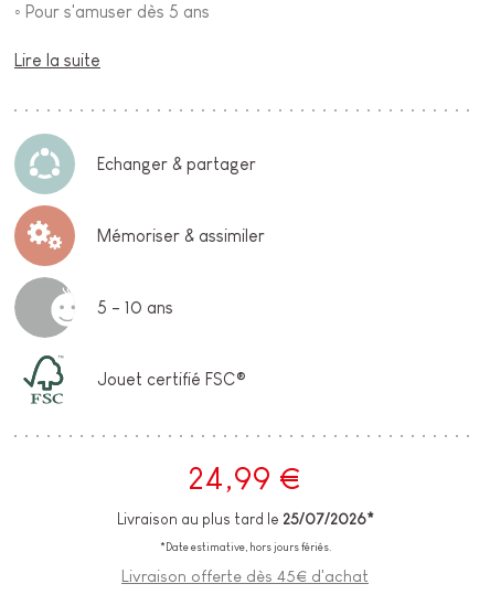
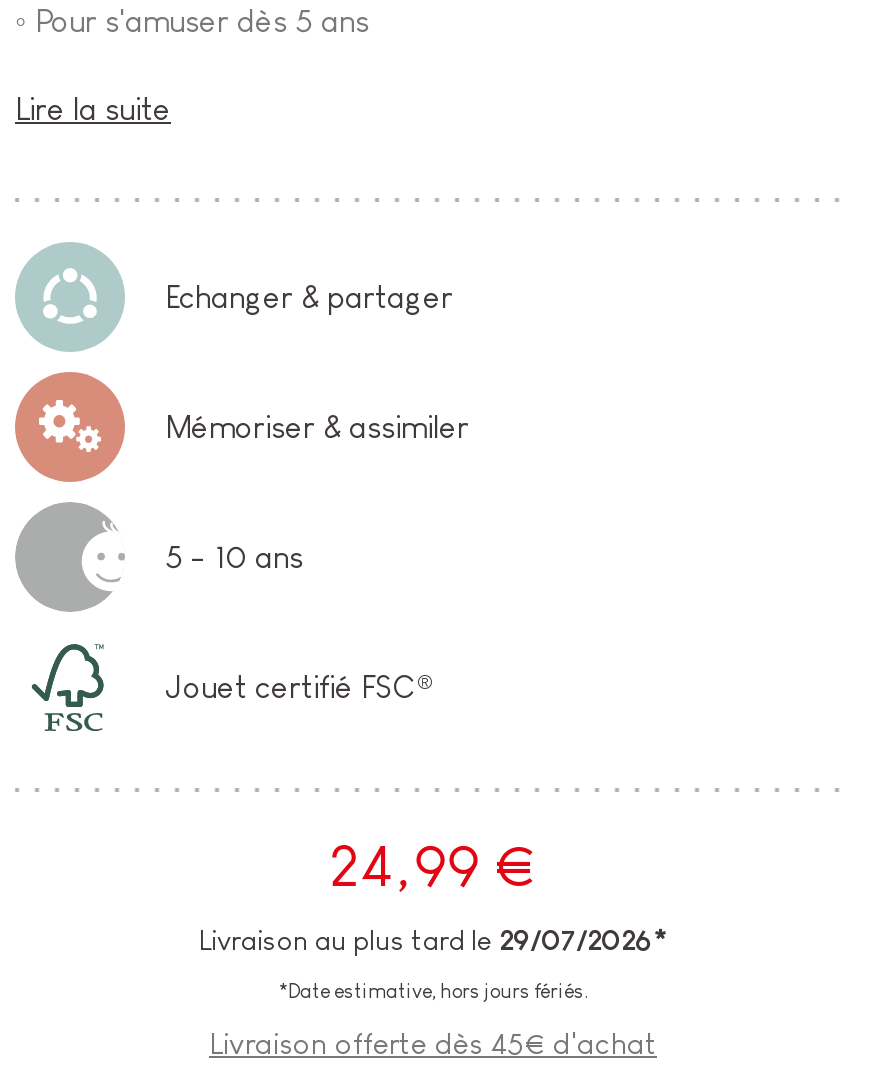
- Livraison au plus tard le 25/07/2026*
+ Livraison au plus tard le 29/07/2026*
